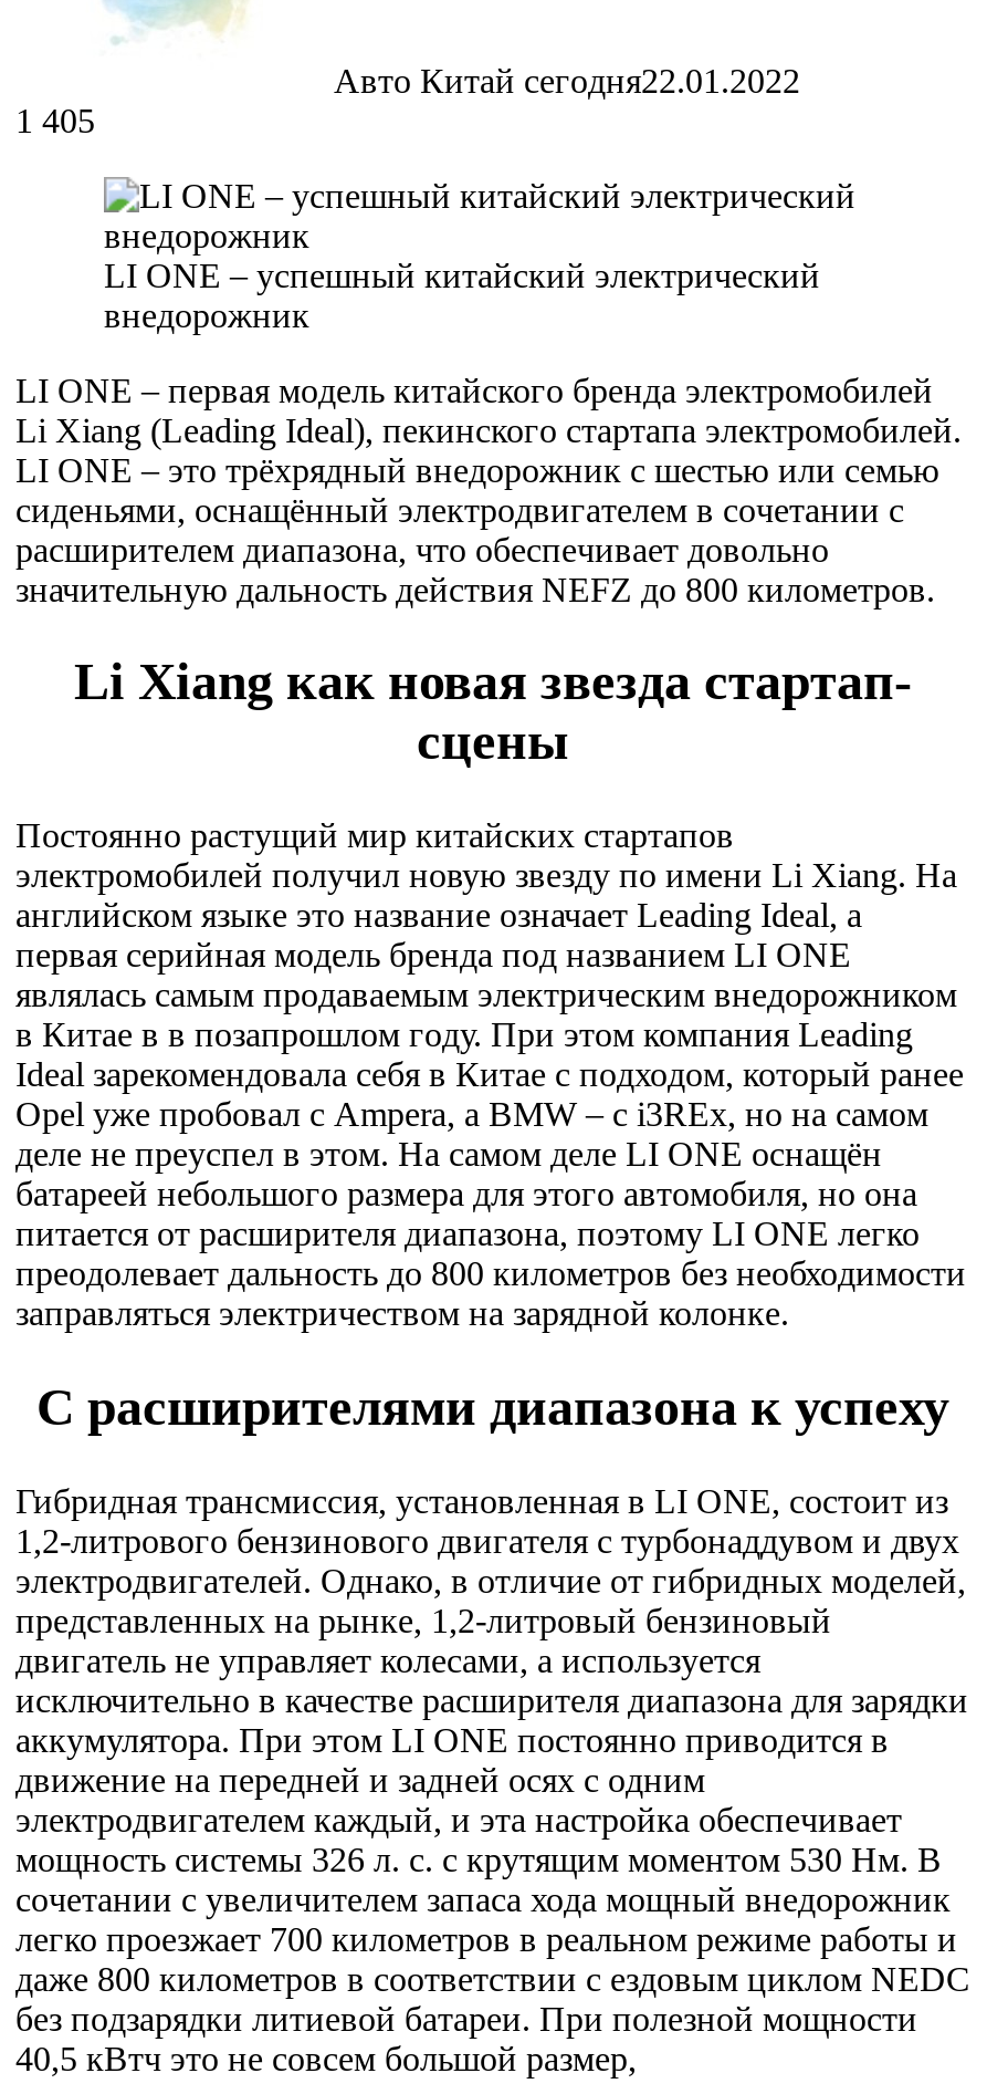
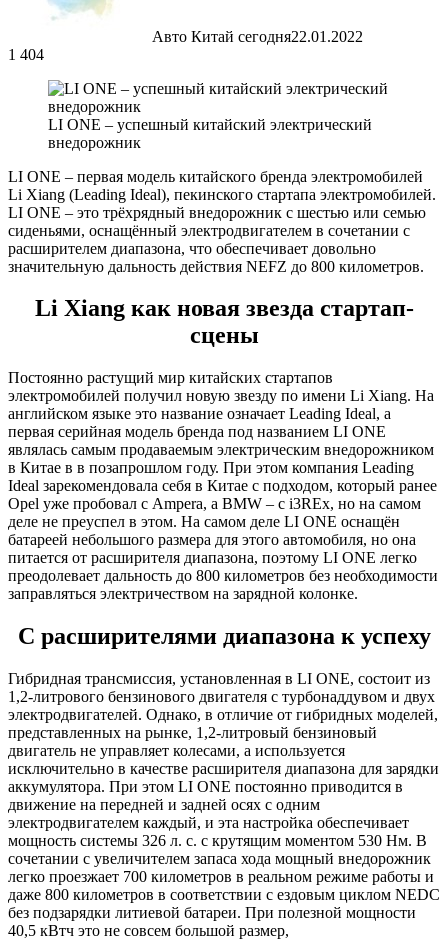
- 1 405
+ 1 404
